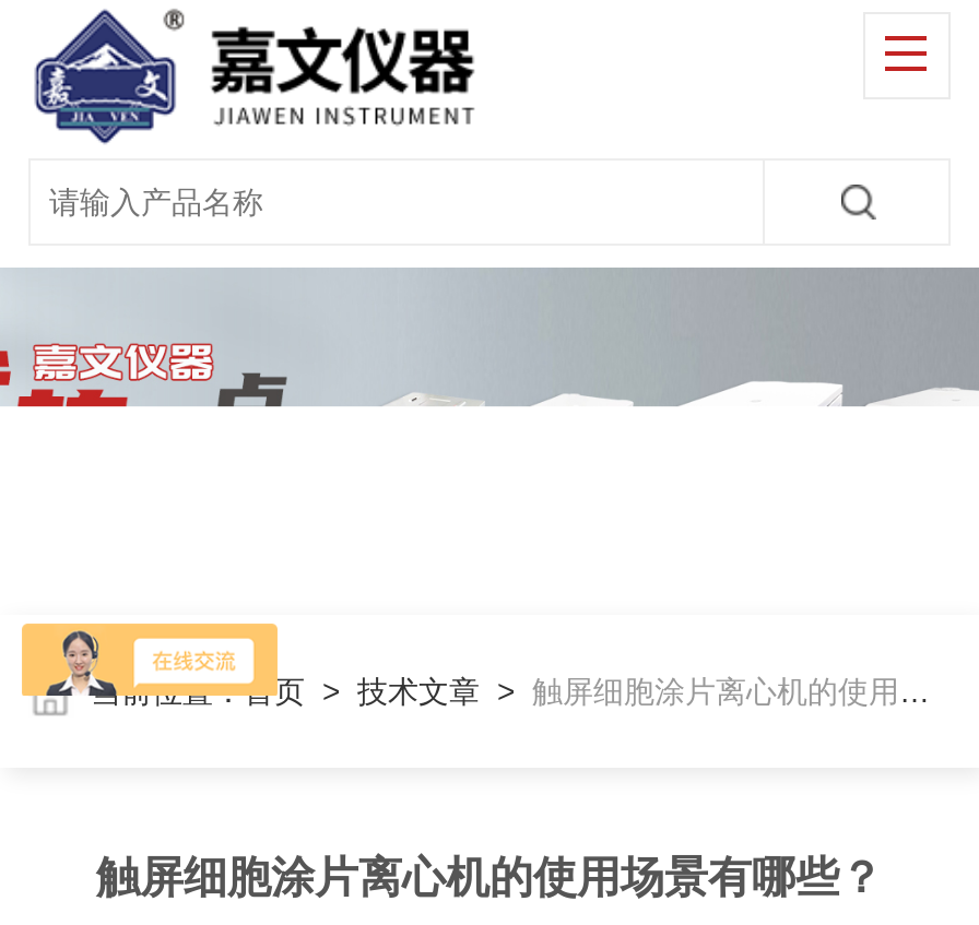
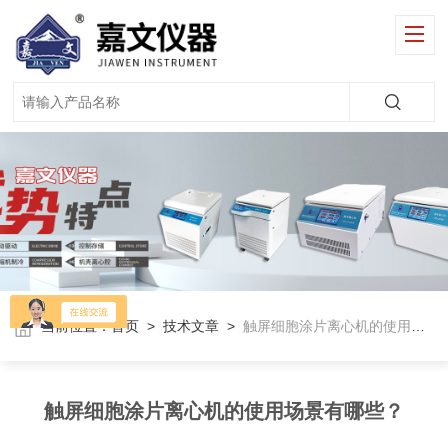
+ [image]
